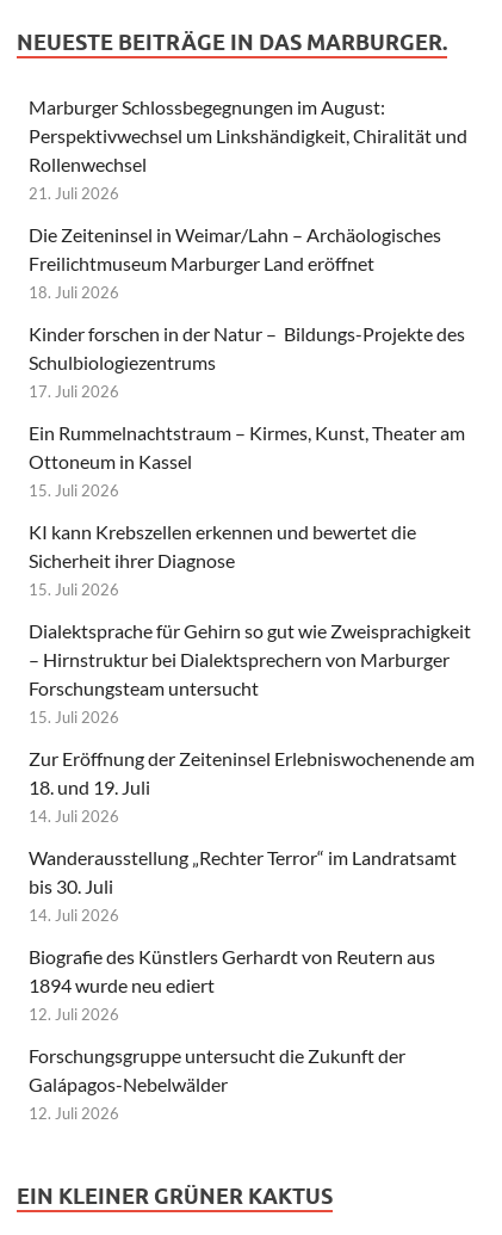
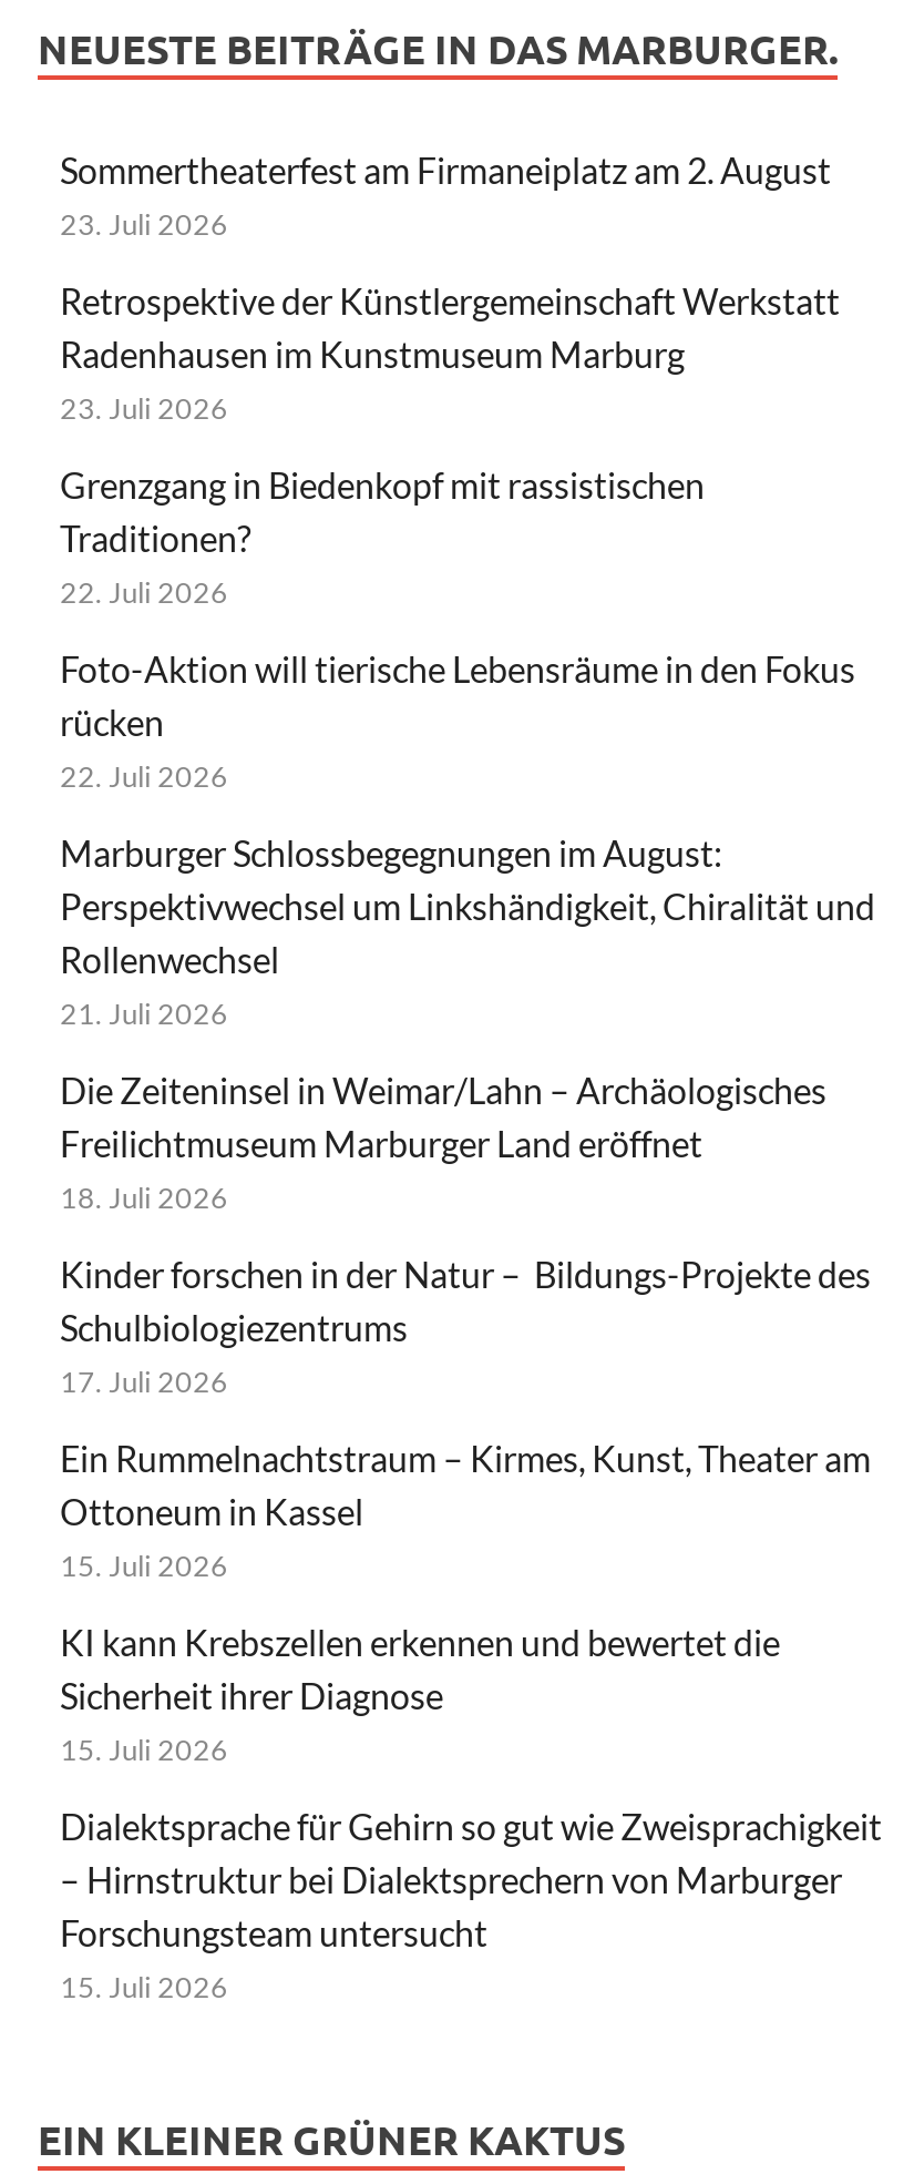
+ Sommertheaterfest am Firmaneiplatz am 2. August
+ 23. Juli 2026
+ Retrospektive der Künstlergemeinschaft Werkstatt
+ Radenhausen im Kunstmuseum Marburg
+ 23. Juli 2026
+ Grenzgang in Biedenkopf mit rassistischen
+ Traditionen?
+ 22. Juli 2026
+ Foto-Aktion will tierische Lebensräume in den Fokus
+ rücken
+ 22. Juli 2026

moved down: Marburger Schlossbegegnungen im August: | Perspektivwechsel um Linkshändigkeit, Chiralität und | Rollenwechsel | ... | Forschungsteam untersucht | 15. Juli 2026

- Zur Eröffnung der Zeiteninsel Erlebniswochenende am
- 18. und 19. Juli
- 14. Juli 2026
- Wanderausstellung „Rechter Terror“ im Landratsamt
- bis 30. Juli
- 14. Juli 2026
- Biografie des Künstlers Gerhardt von Reutern aus
- 1894 wurde neu ediert
- 12. Juli 2026
- Forschungsgruppe untersucht die Zukunft der
- Galápagos-Nebelwälder
- 12. Juli 2026
